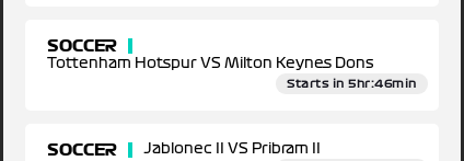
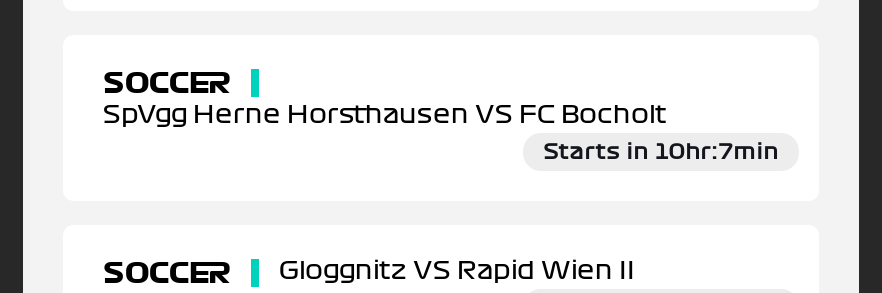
- Tottenham Hotspur VS Milton Keynes Dons
+ SpVgg Herne Horsthausen VS FC Bocholt

- Starts in 5hr:46min
+ Starts in 10hr:7min

- Jablonec II VS Pribram II
+ Gloggnitz VS Rapid Wien II
